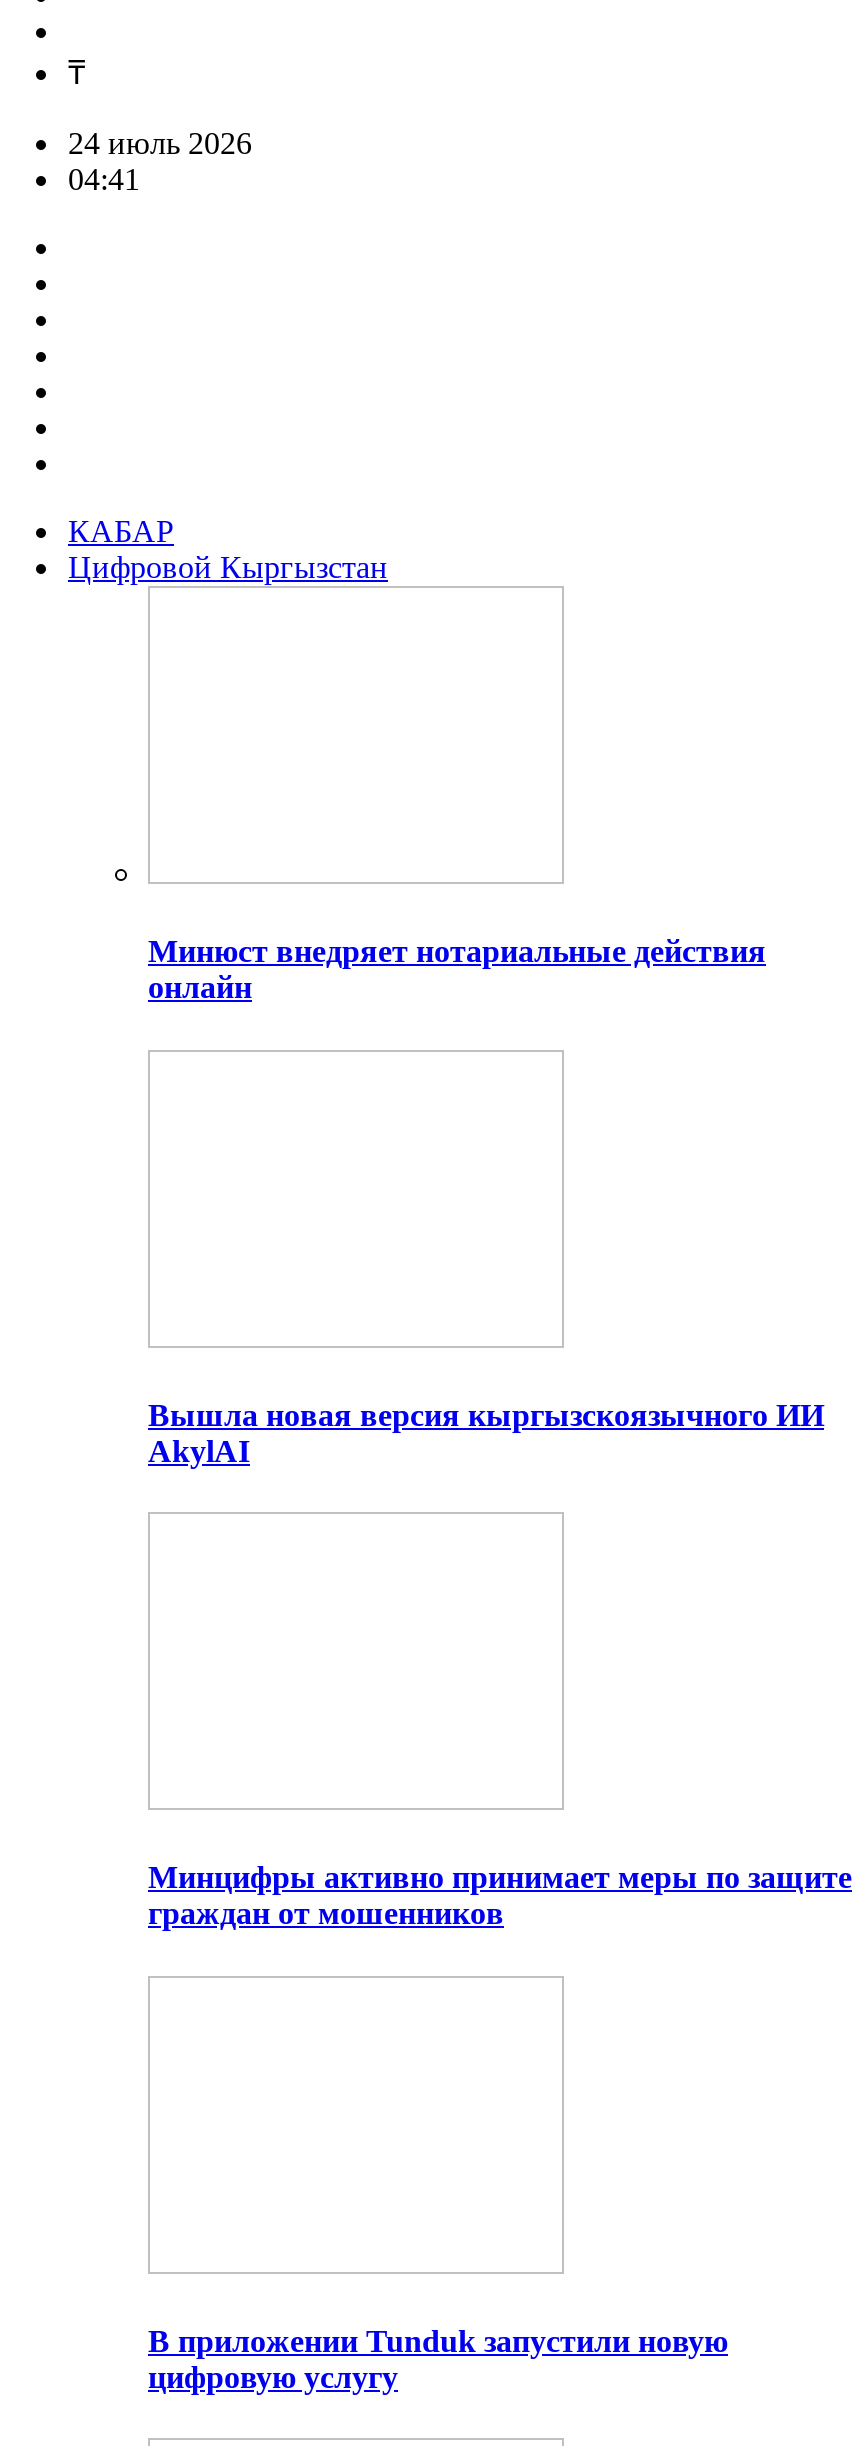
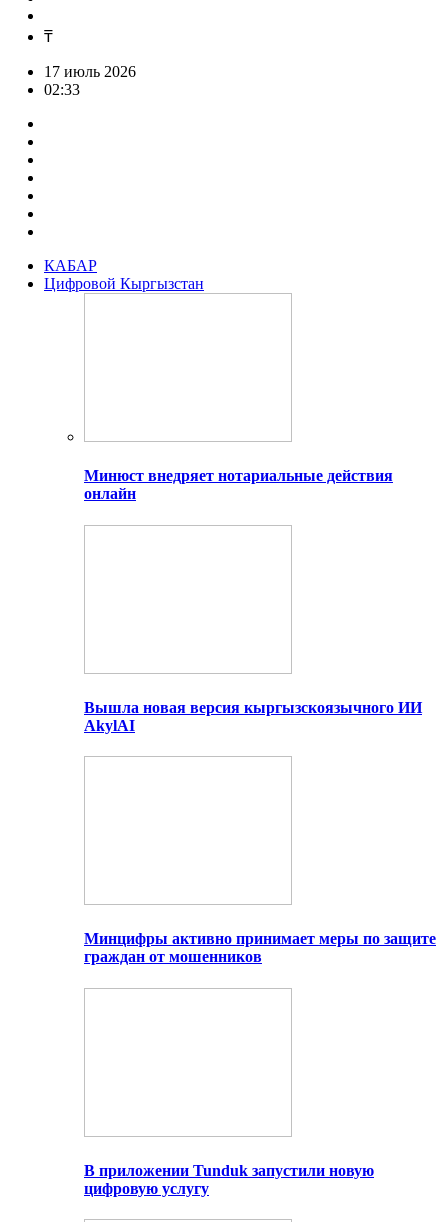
- 24 июль 2026
+ 17 июль 2026

- 04:41
+ 02:33
